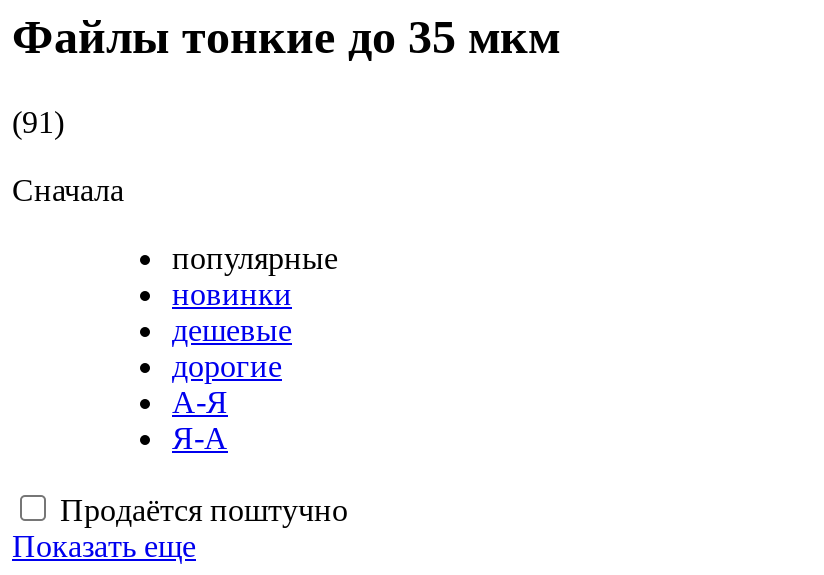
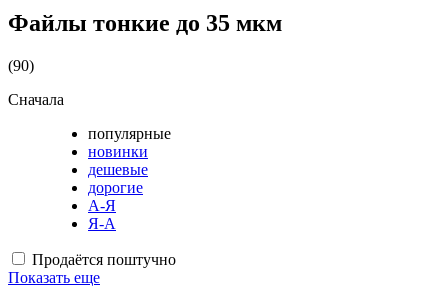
- (91)
+ (90)
